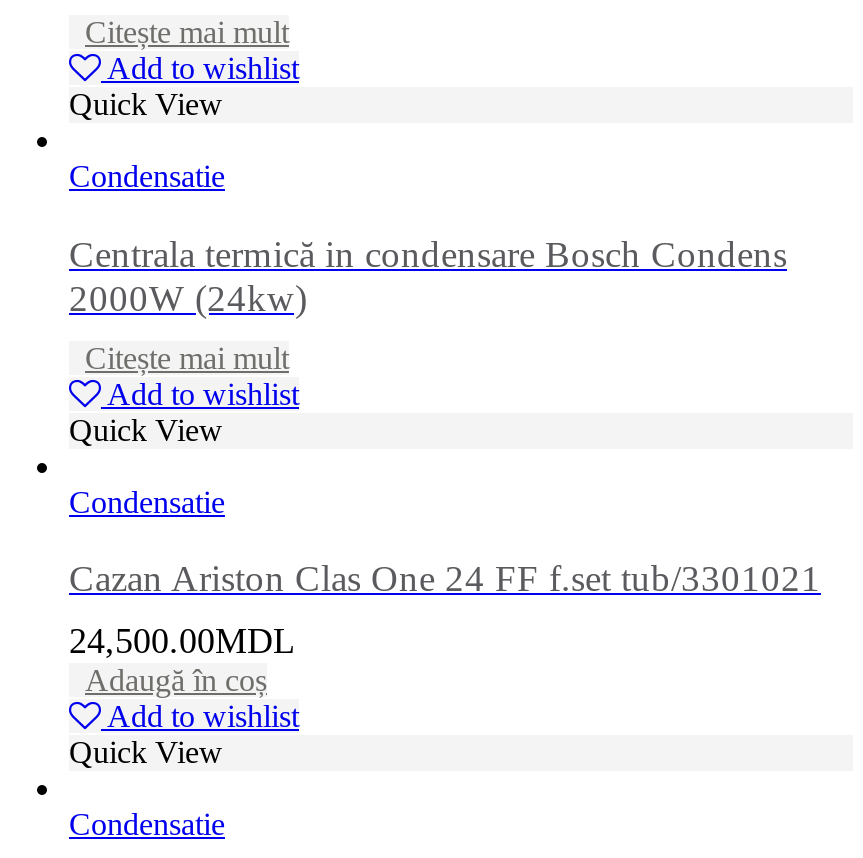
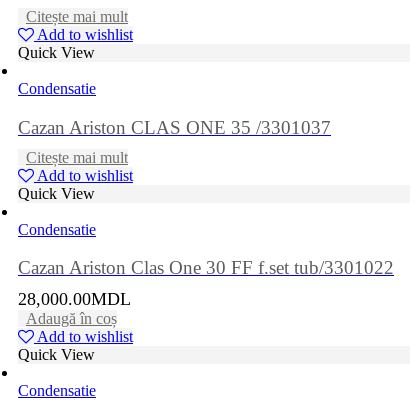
- Centrala termică in condensare Bosch Condens
- 2000W (24kw)
+ Cazan Ariston CLAS ONE 35 /3301037

- Cazan Ariston Clas One 24 FF f.set tub/3301021
+ Cazan Ariston Clas One 30 FF f.set tub/3301022

- 24,500.00MDL
+ 28,000.00MDL
